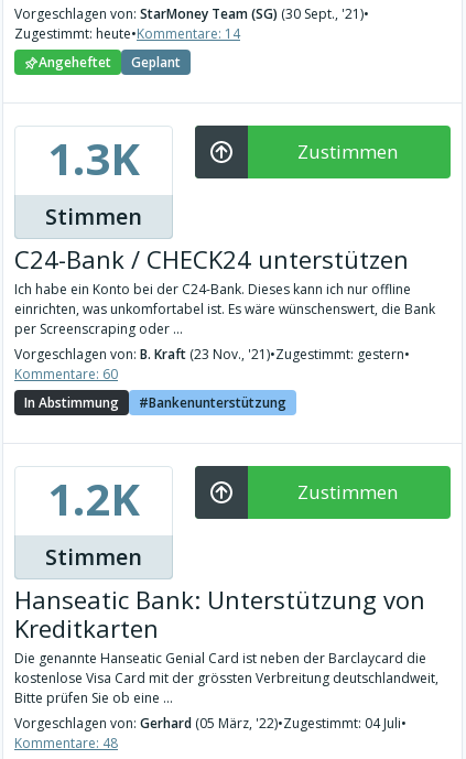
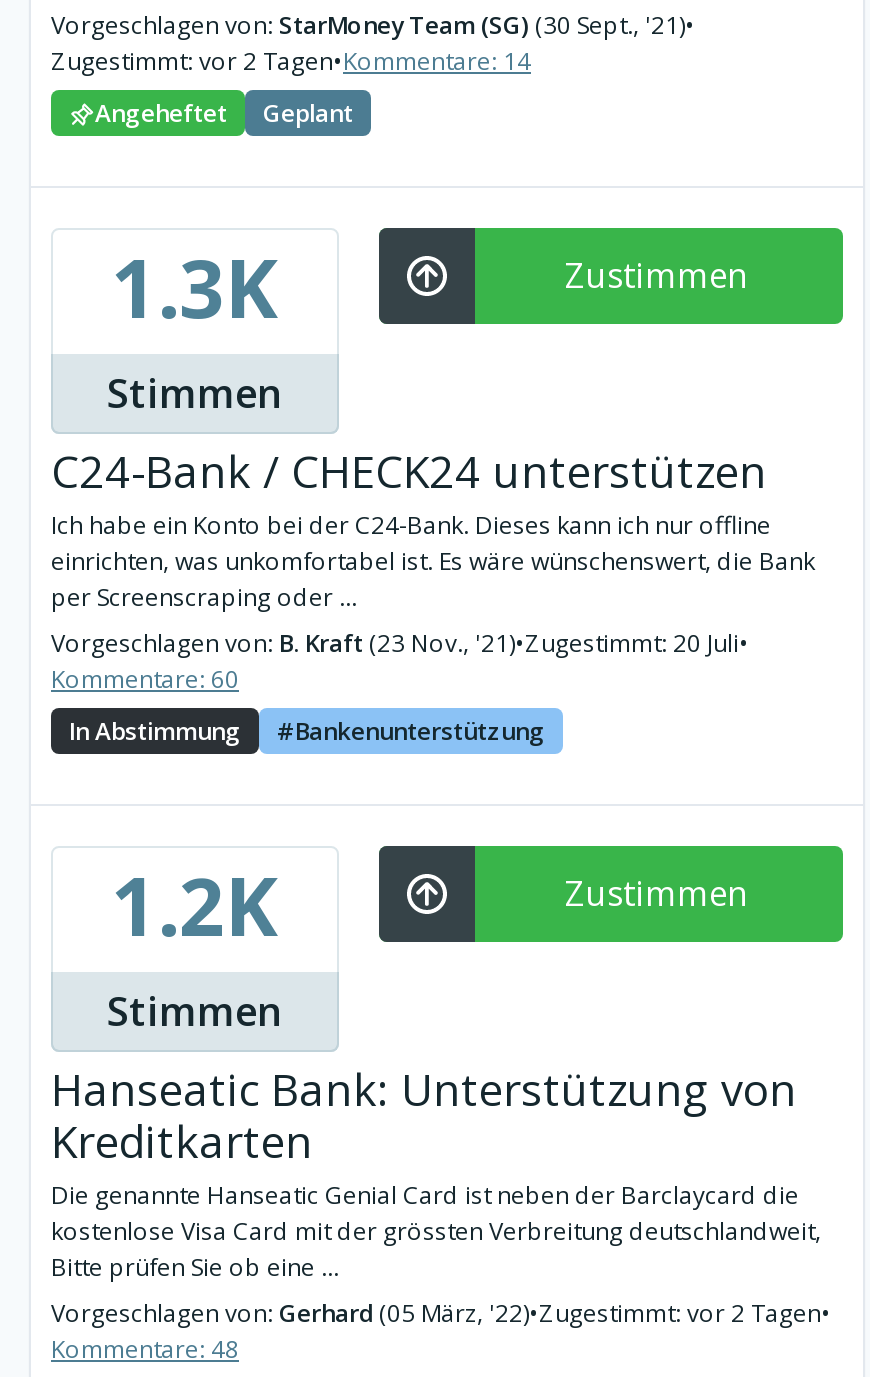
- Zugestimmt: heute•Kommentare: 14
+ Zugestimmt: vor 2 Tagen•Kommentare: 14

- Vorgeschlagen von: B. Kraft (23 Nov., '21) •Zugestimmt: gestern•
+ Vorgeschlagen von: B. Kraft (23 Nov., '21) •Zugestimmt: 20 Juli•

- Vorgeschlagen von: Gerhard (05 März, '22)•Zugestimmt: 04 Juli•
+ Vorgeschlagen von: Gerhard (05 März, '22)•Zugestimmt: vor 2 Tagen•
